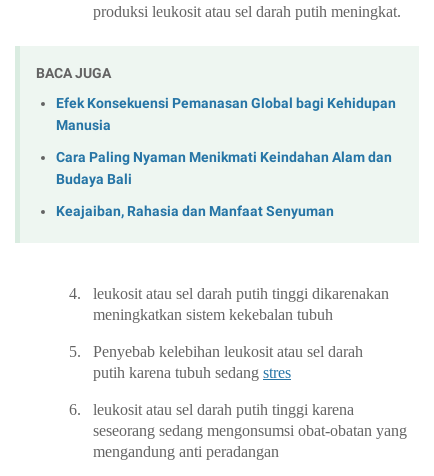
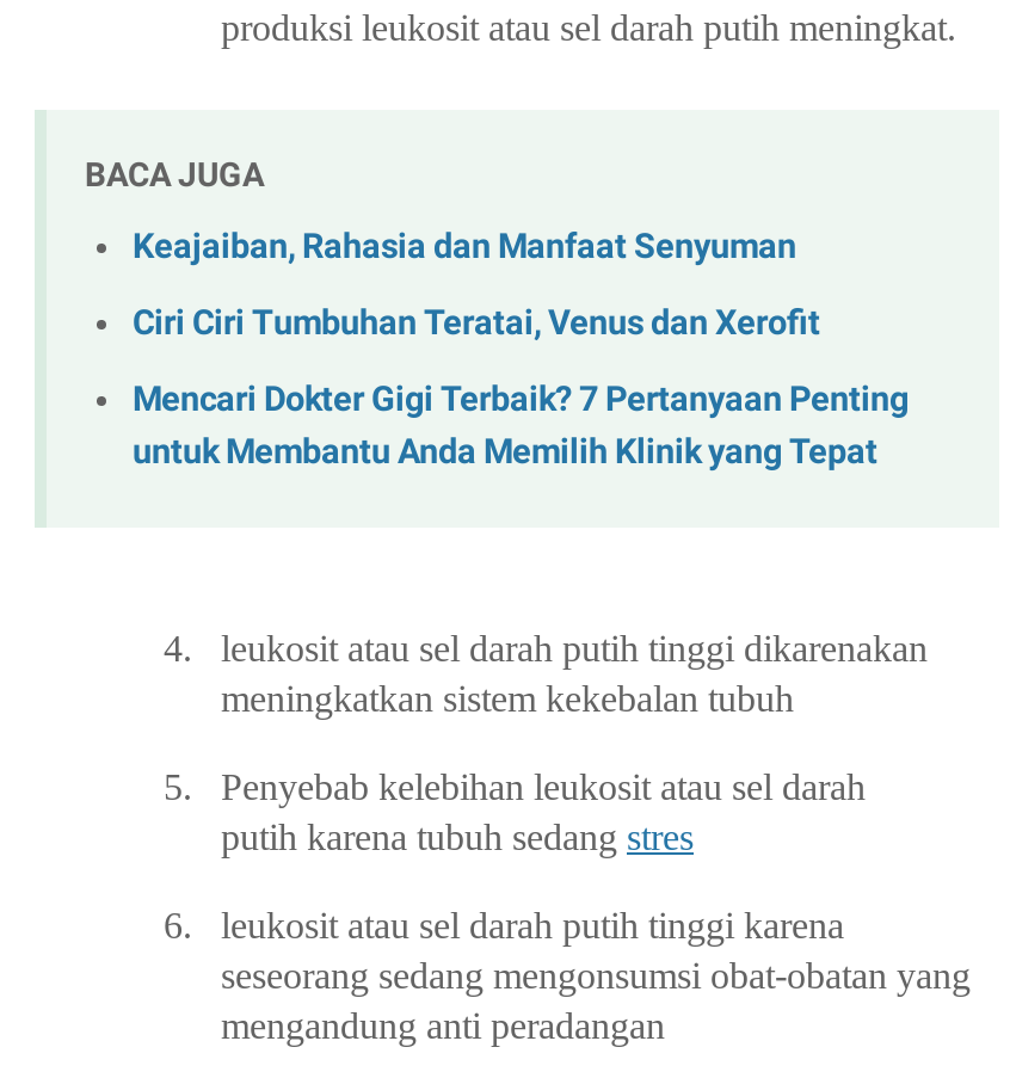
- Efek Konsekuensi Pemanasan Global bagi Kehidupan
- Manusia
- Cara Paling Nyaman Menikmati Keindahan Alam dan
- Budaya Bali

moved up: Keajaiban, Rahasia dan Manfaat Senyuman

+ Ciri Ciri Tumbuhan Teratai, Venus dan Xerofit
+ Mencari Dokter Gigi Terbaik? 7 Pertanyaan Penting
+ untuk Membantu Anda Memilih Klinik yang Tepat
